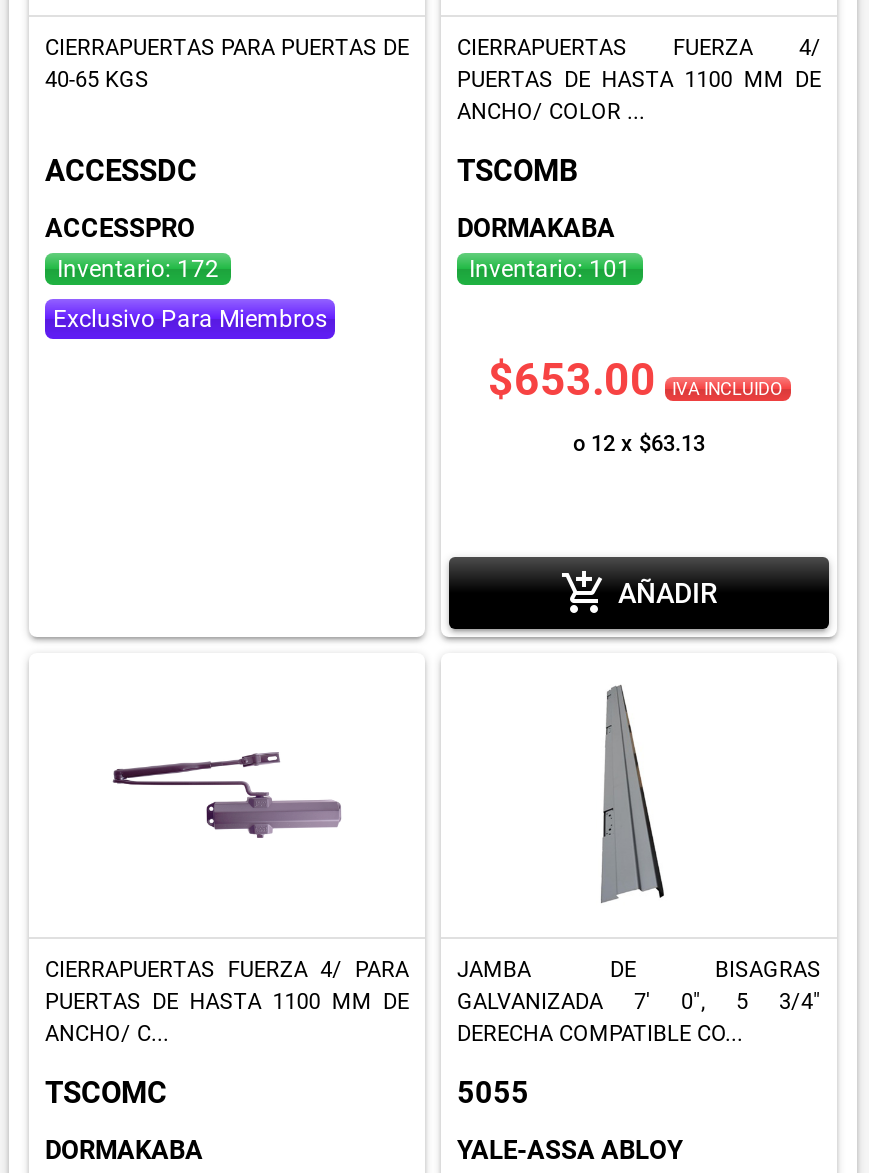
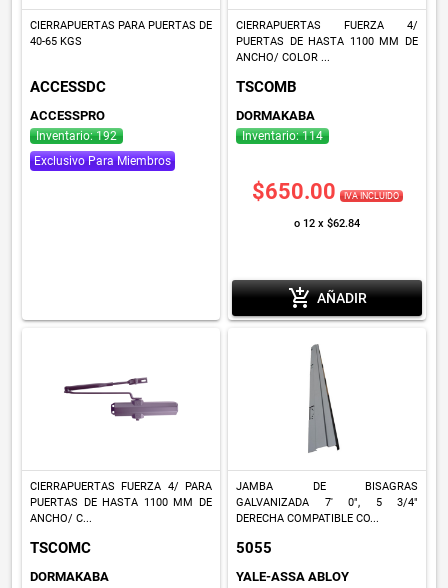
- Inventario: 172
+ Inventario: 192

- Inventario: 101
+ Inventario: 114

- $653.00 IVA INCLUIDO
+ $650.00 IVA INCLUIDO

- o 12 x $63.13
+ o 12 x $62.84
